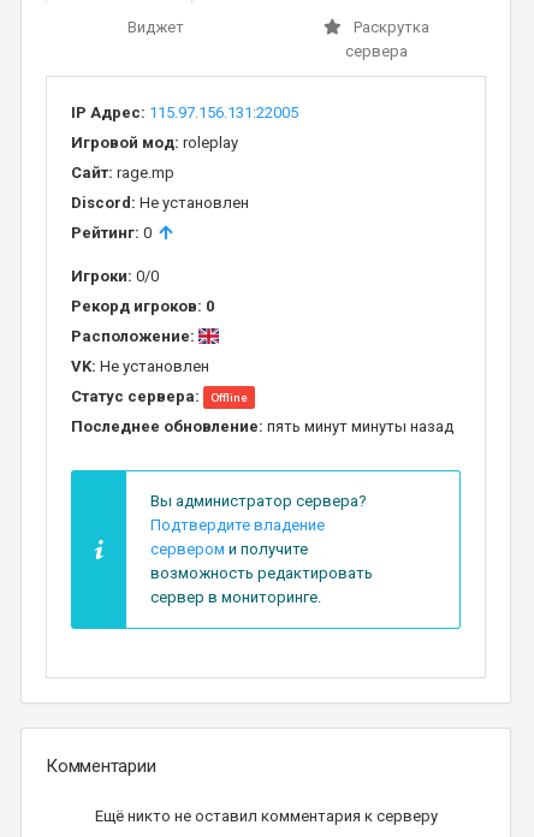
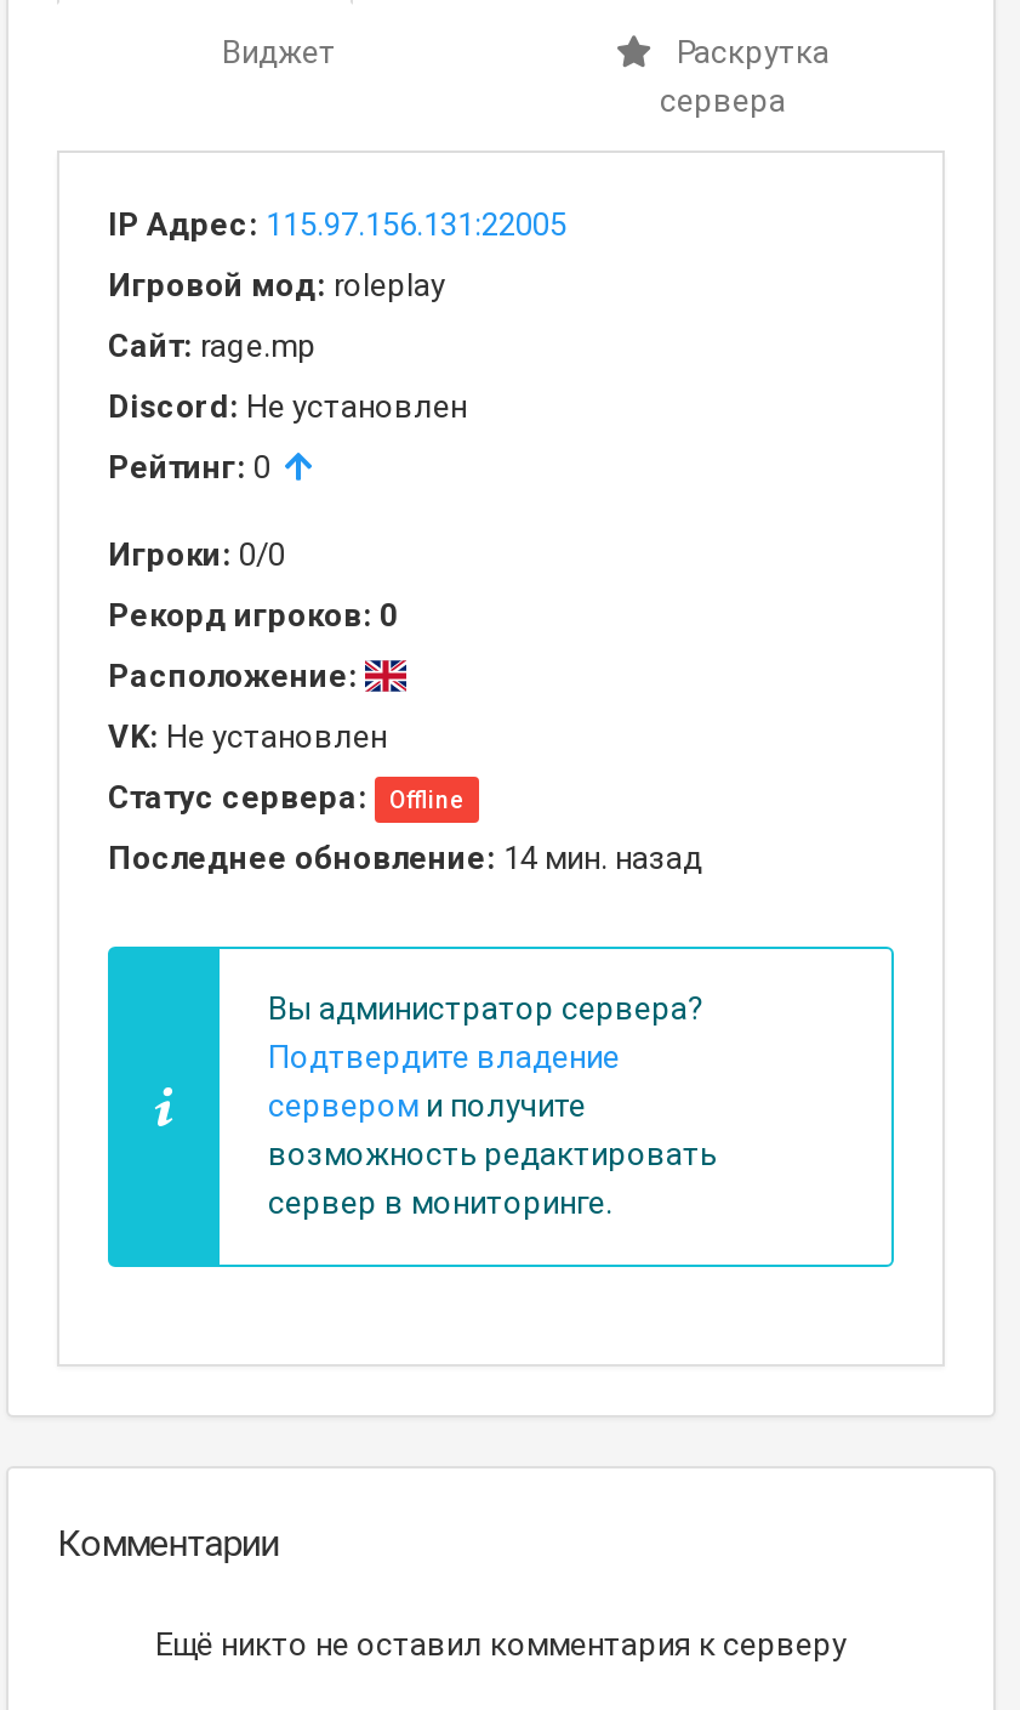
- Последнее обновление: пять минут минуты назад
+ Последнее обновление: 14 мин. назад
